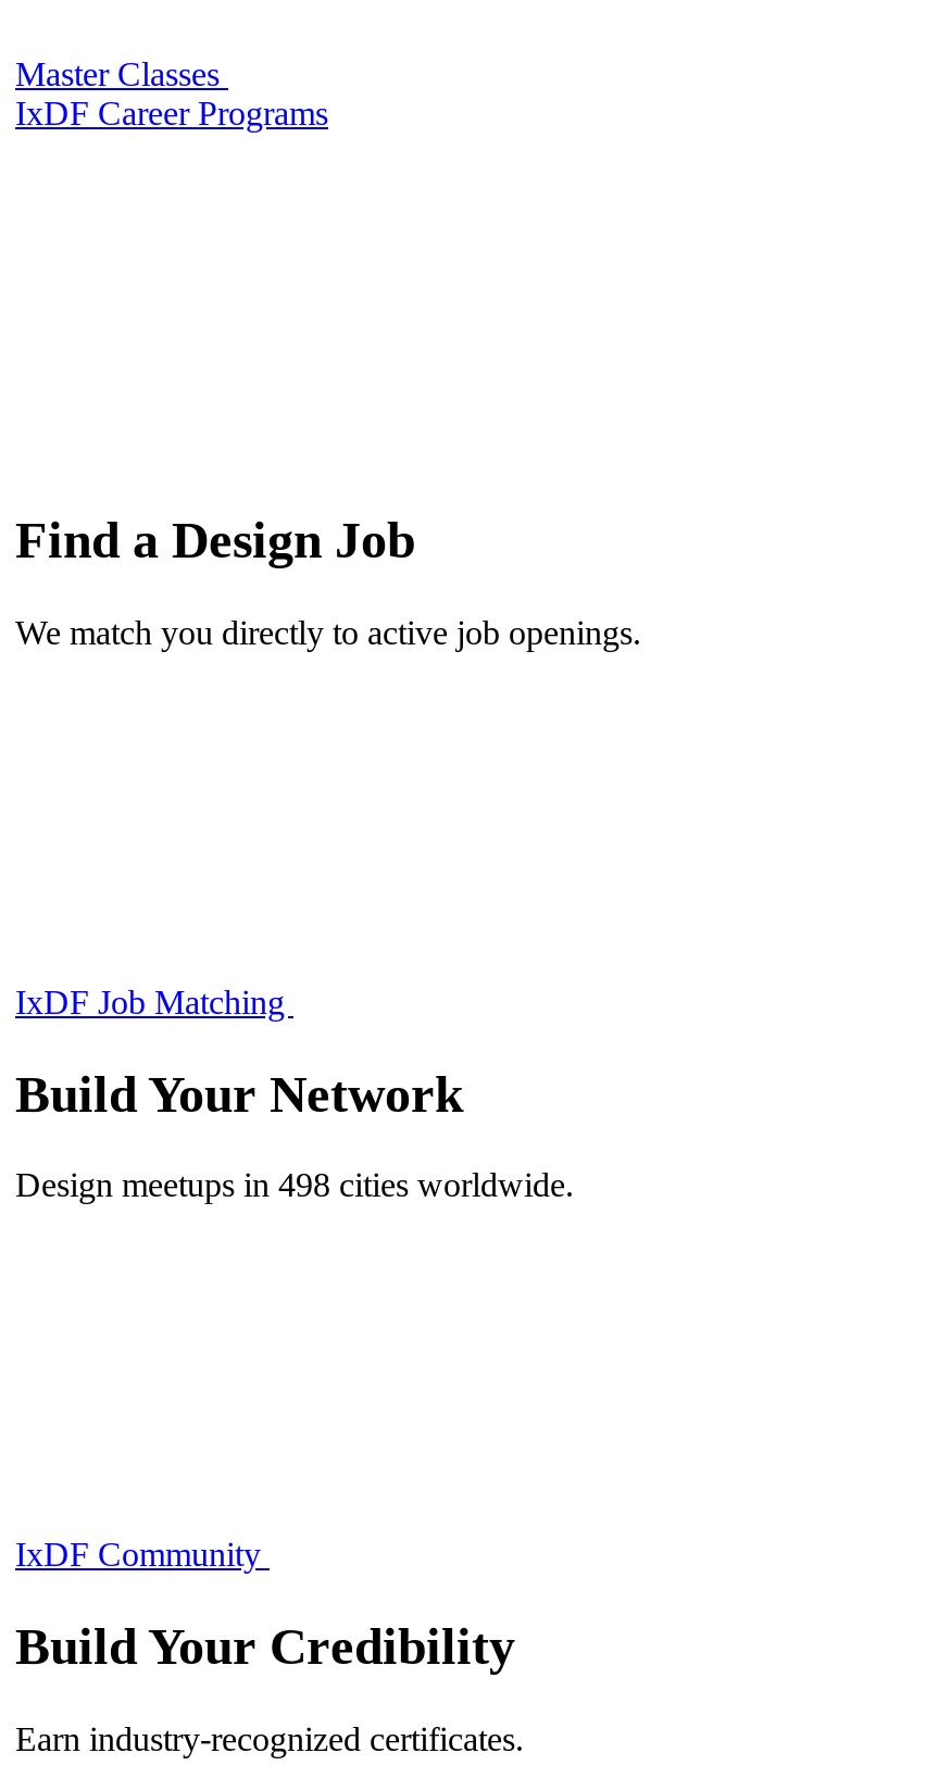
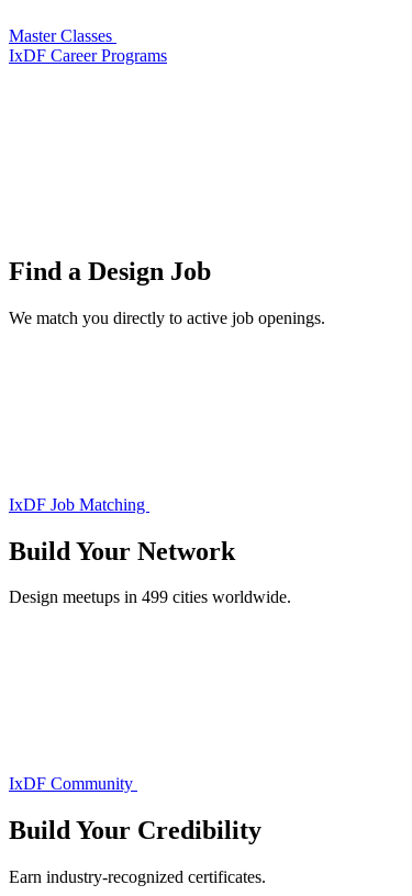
- Design meetups in 498 cities worldwide.
+ Design meetups in 499 cities worldwide.
